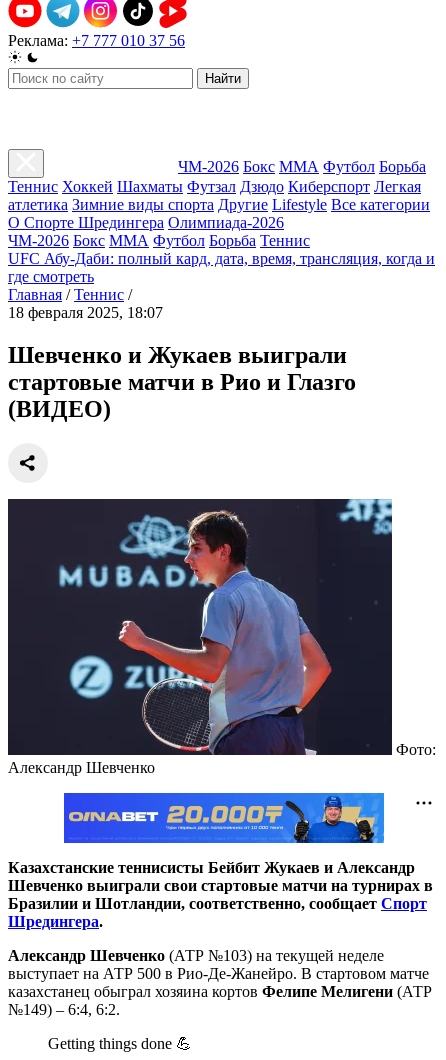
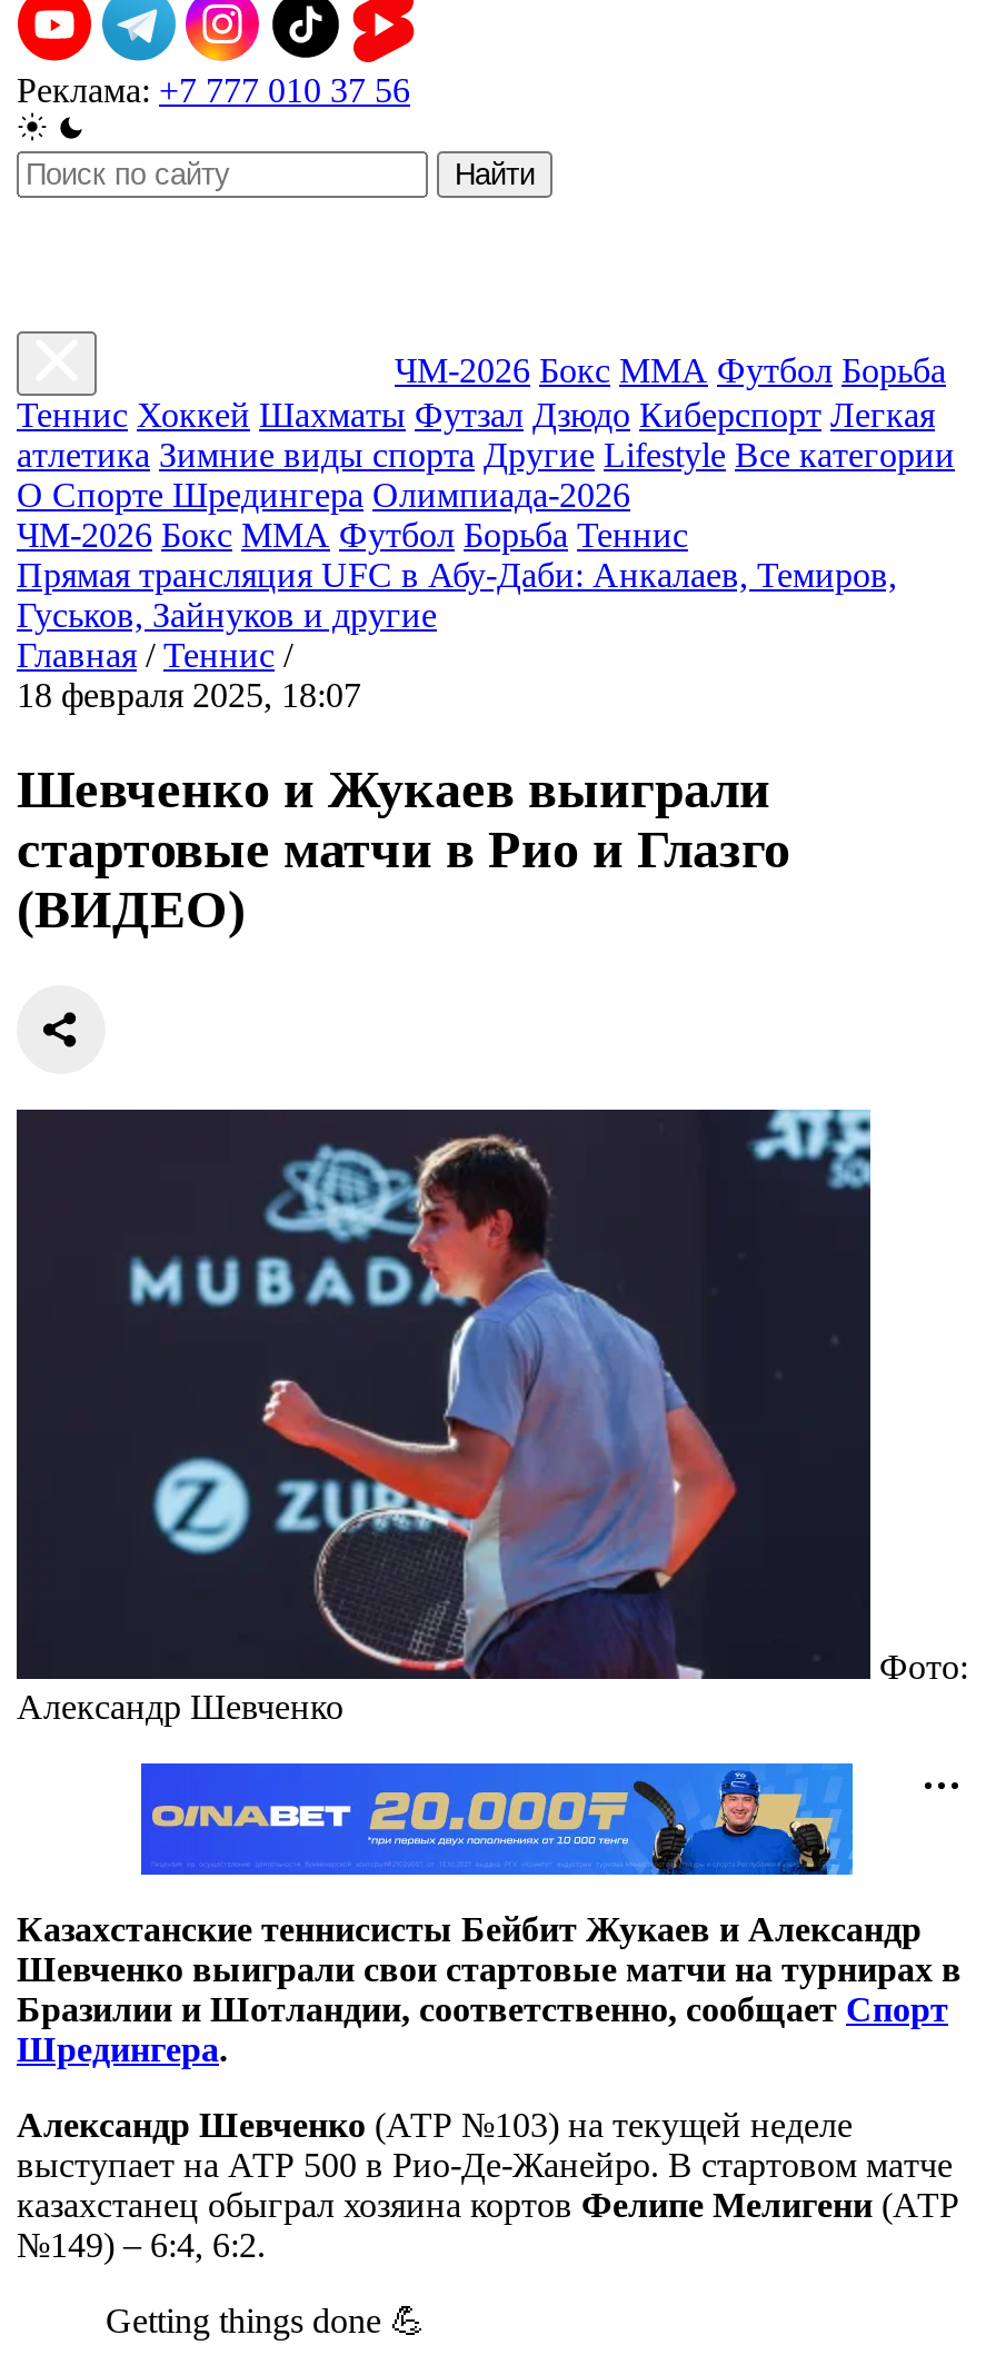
- UFC Абу-Даби: полный кард, дата, время, трансляция, когда и
- где смотреть
+ Прямая трансляция UFC в Абу-Даби: Анкалаев, Темиров,
+ Гуськов, Зайнуков и другие
